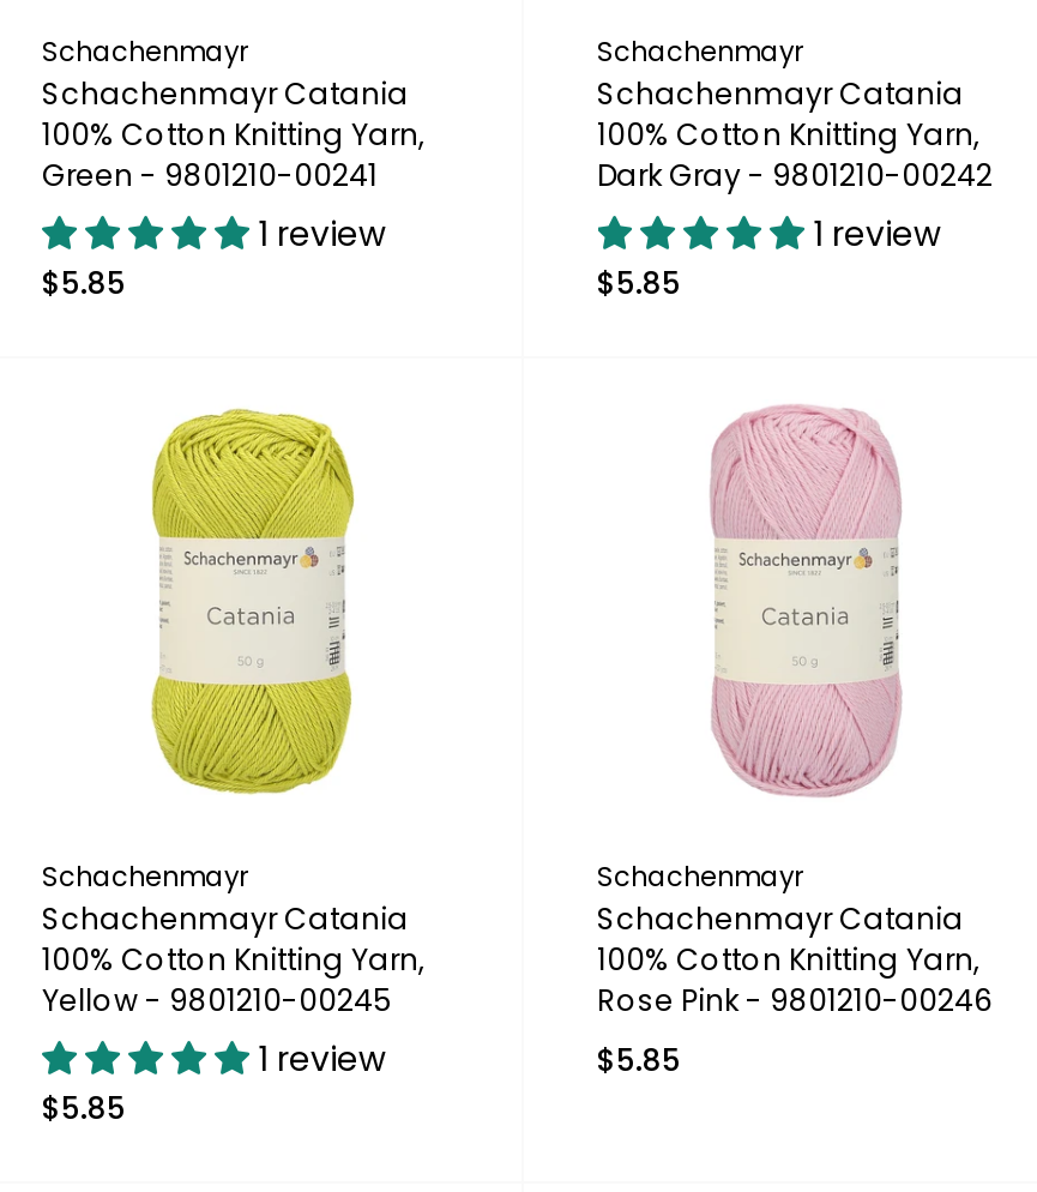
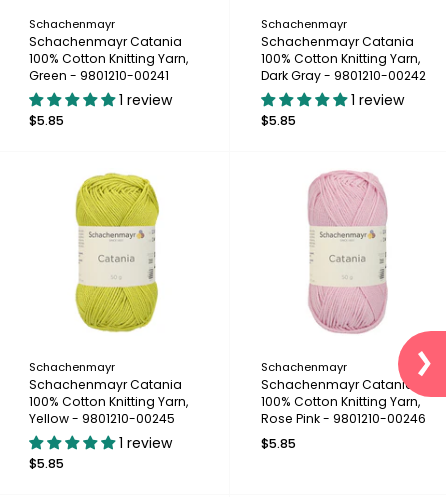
+ [image]
